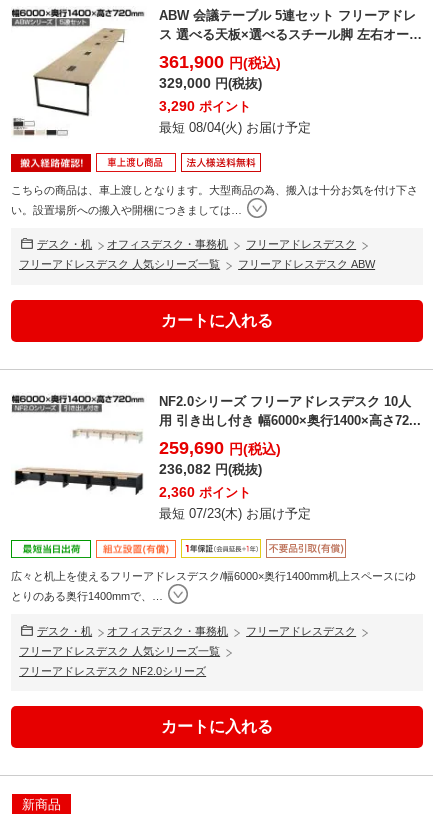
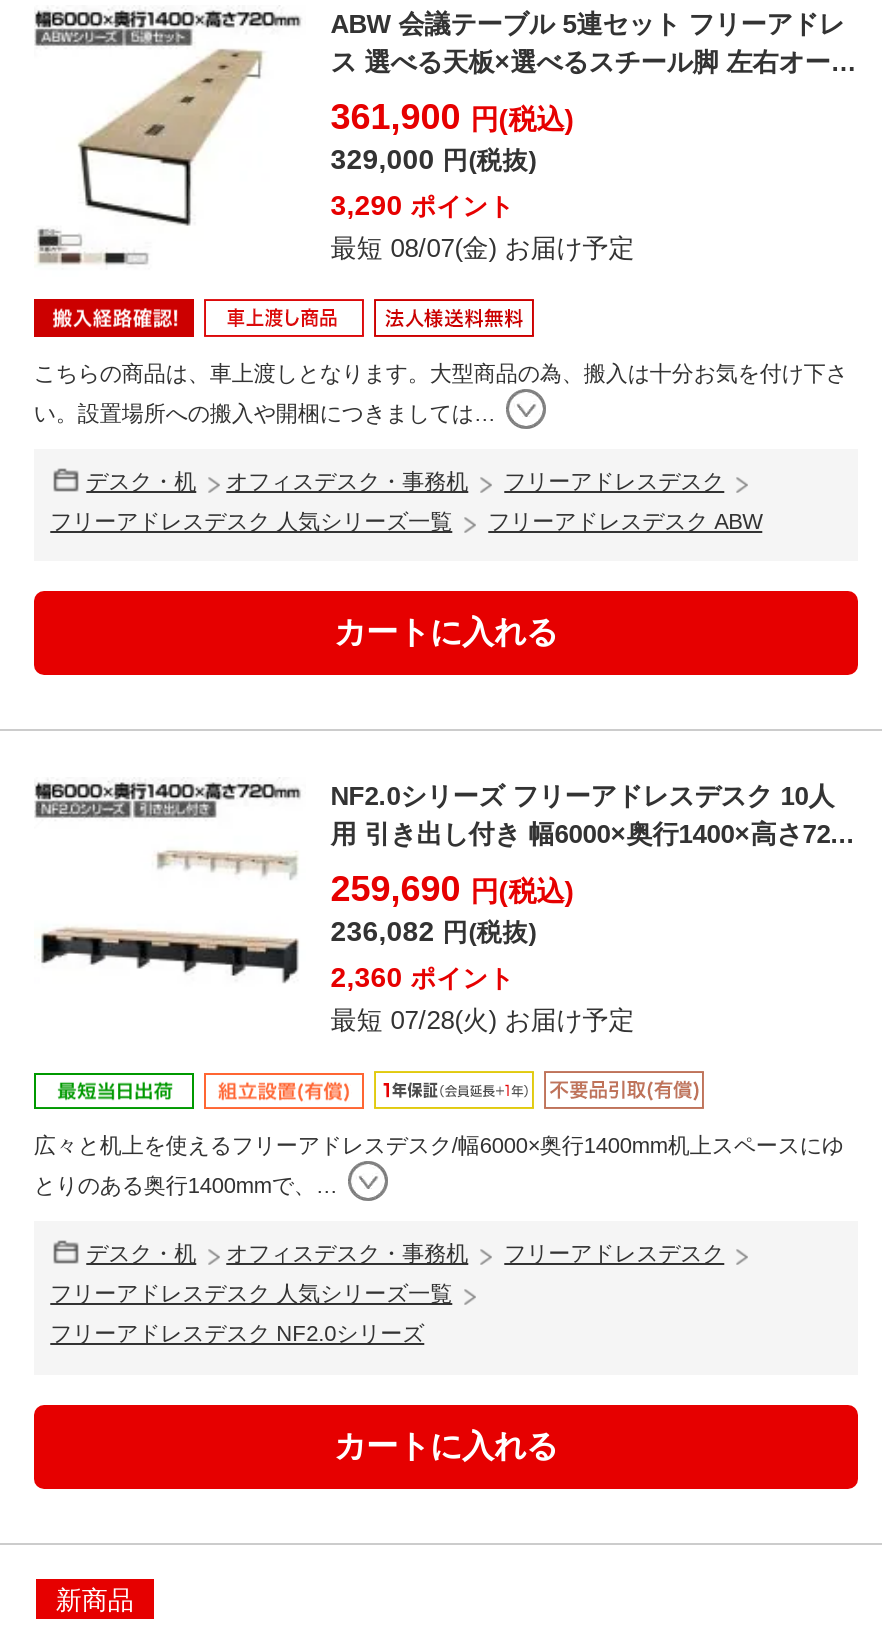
- 最短 08/04(火) お届け予定
+ 最短 08/07(金) お届け予定

- 最短 07/23(木) お届け予定
+ 最短 07/28(火) お届け予定
